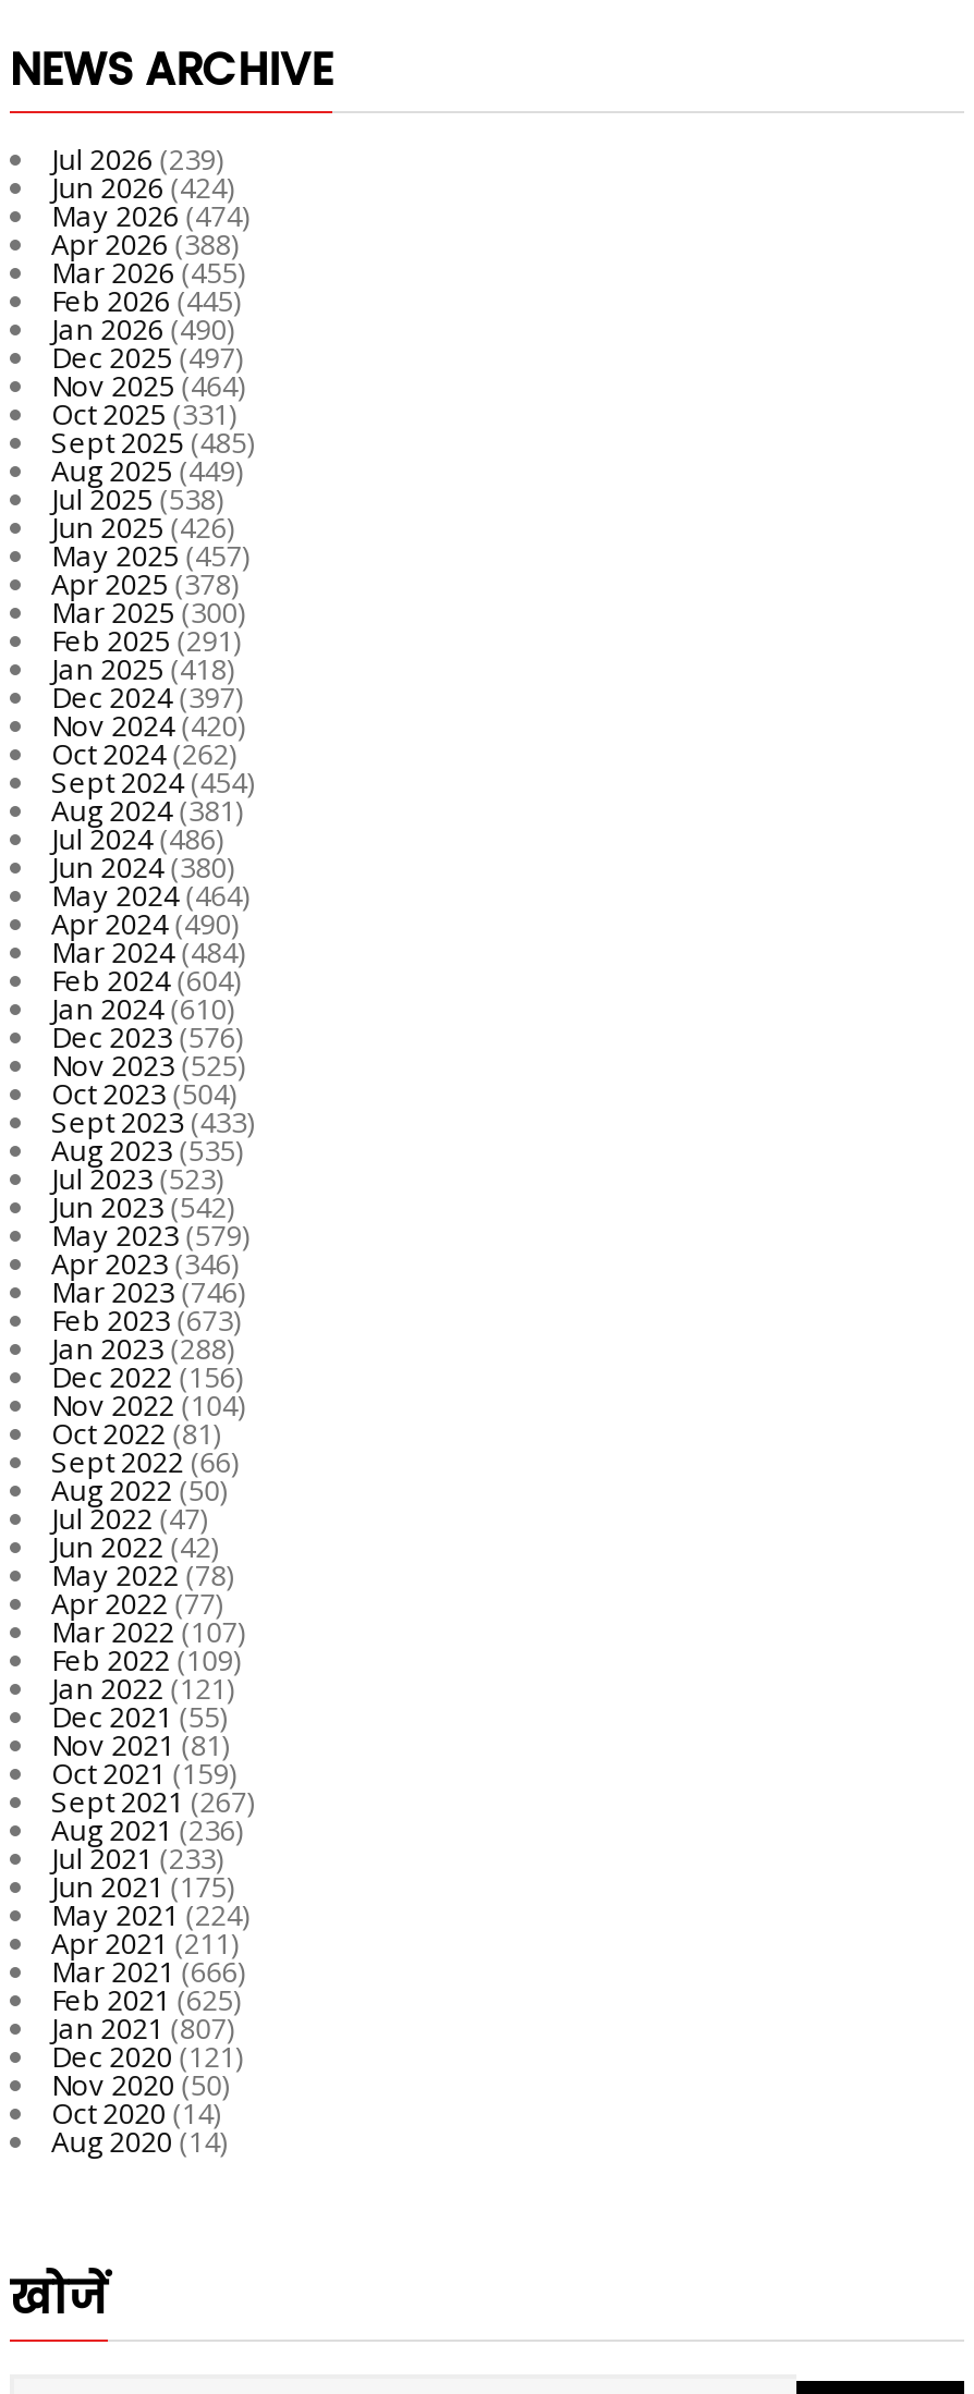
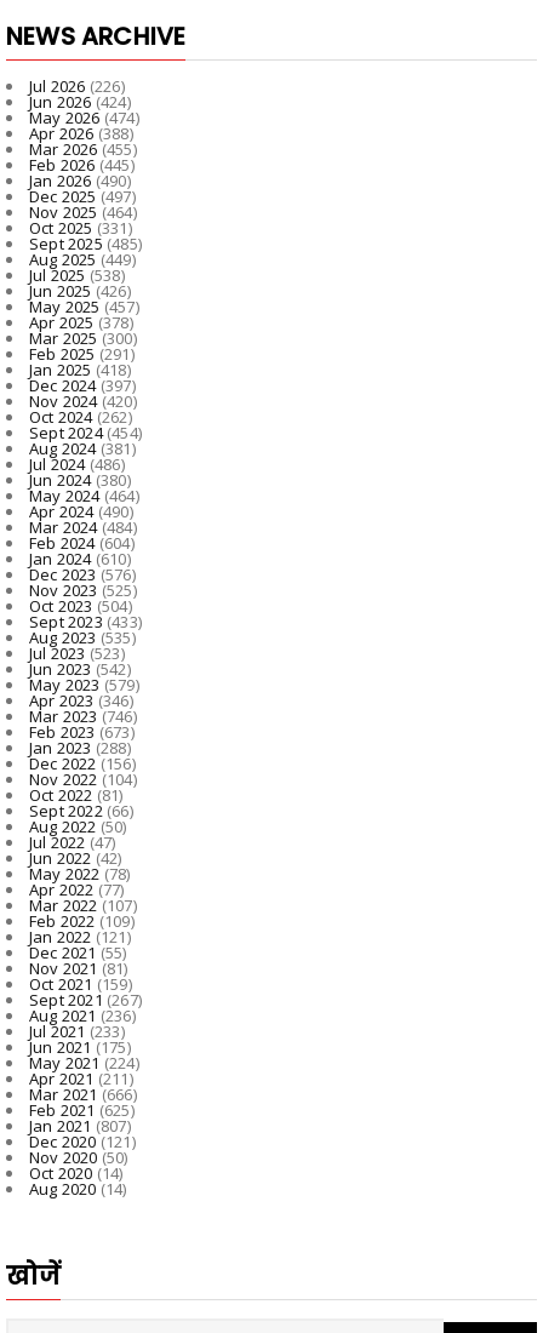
- Jul 2026 (239)
+ Jul 2026 (226)
